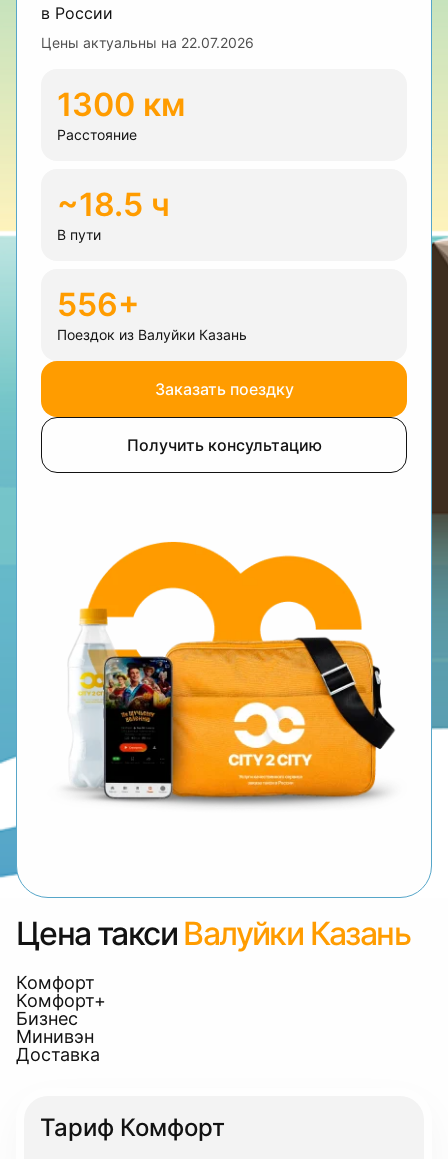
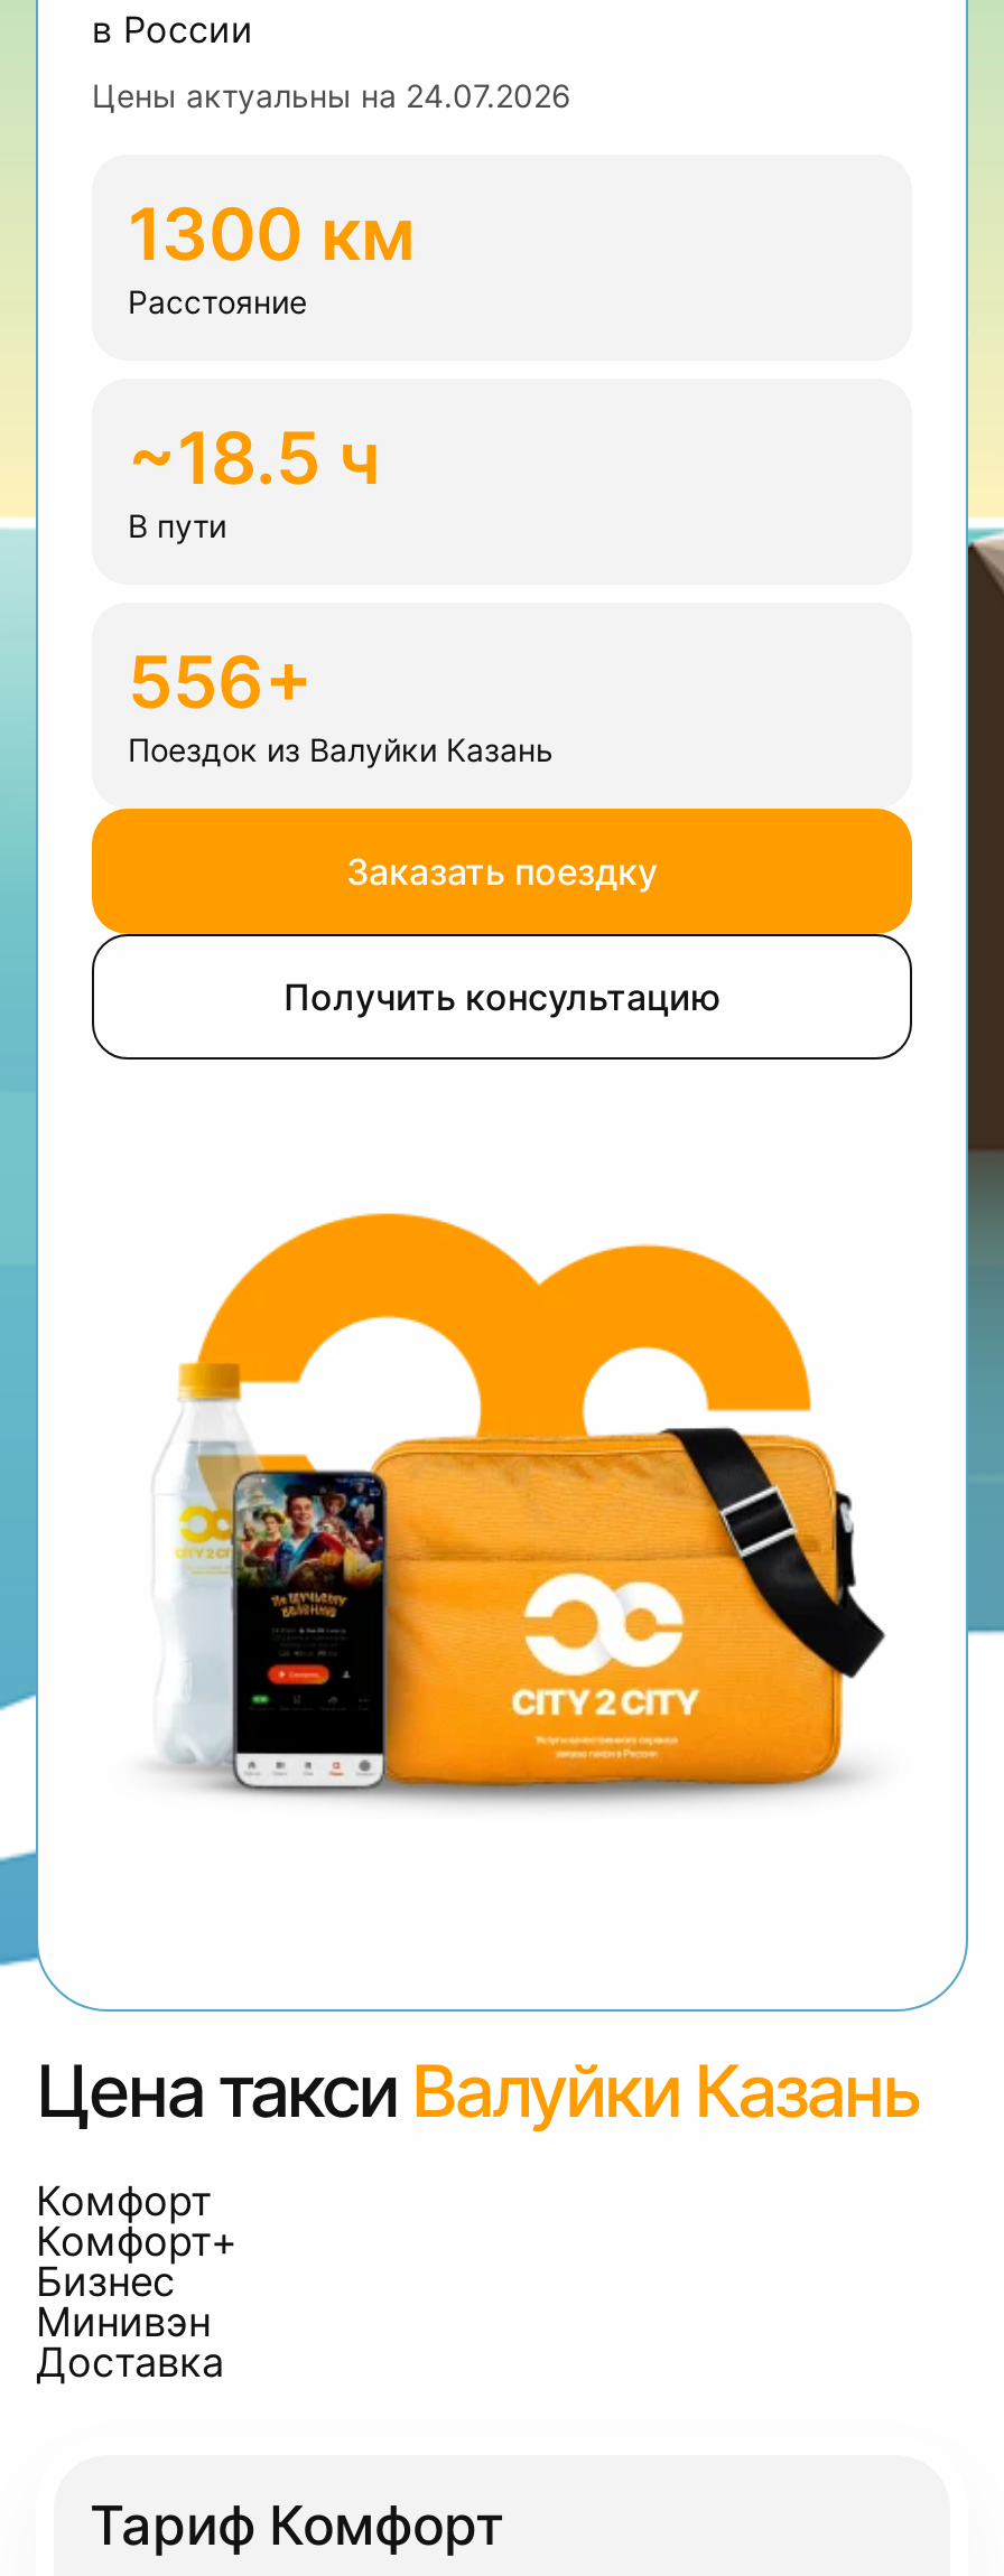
- Цены актуальны на 22.07.2026
+ Цены актуальны на 24.07.2026
